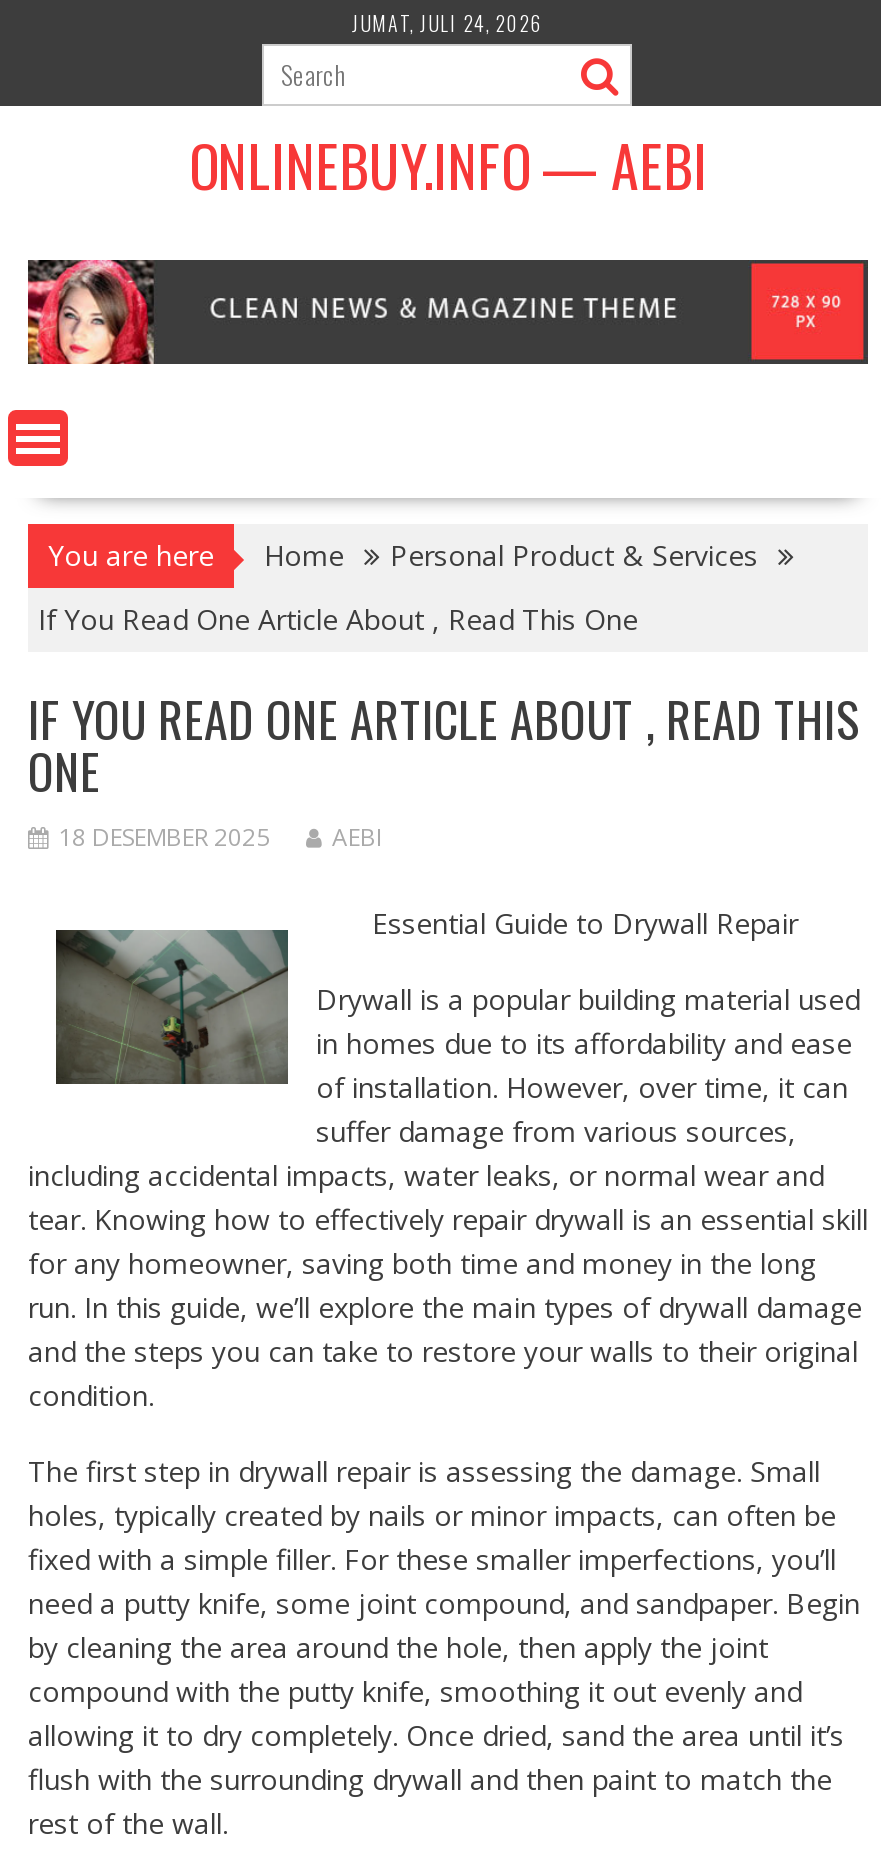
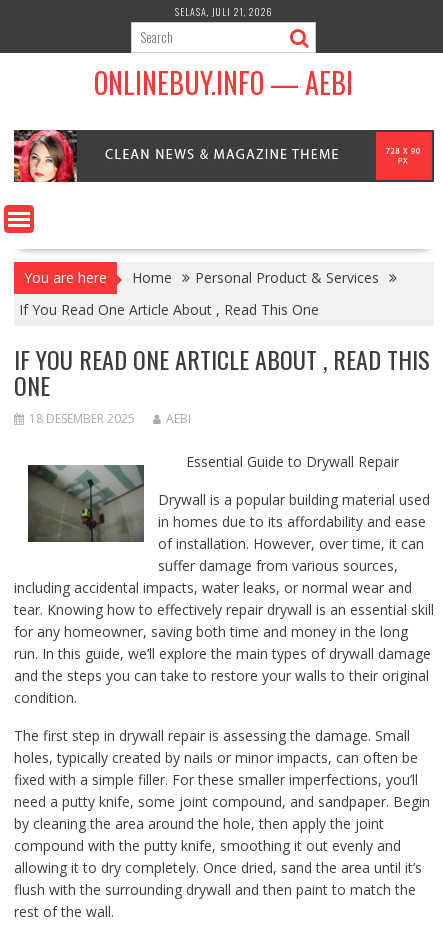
- JUMAT, JULI 24, 2026
+ SELASA, JULI 21, 2026
